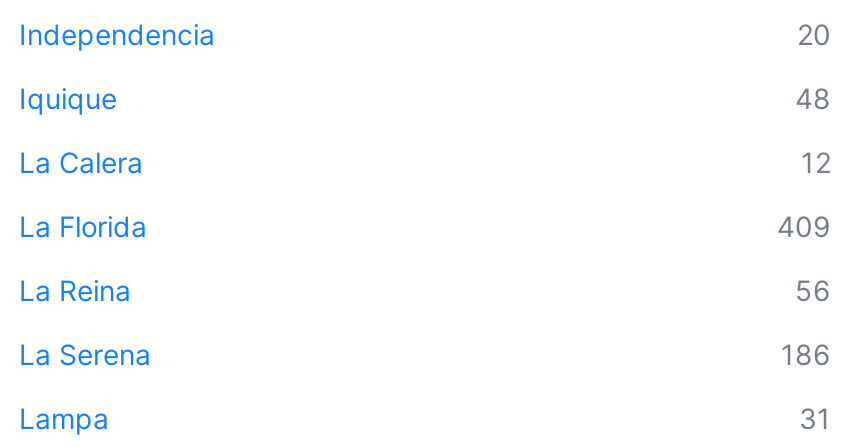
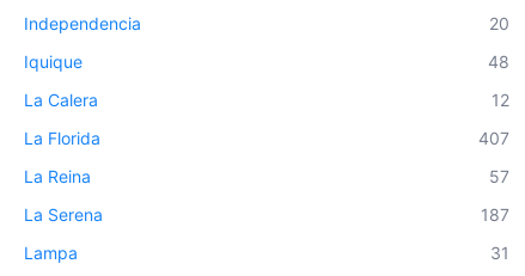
- 409
+ 407

- 56
+ 57

- 186
+ 187
